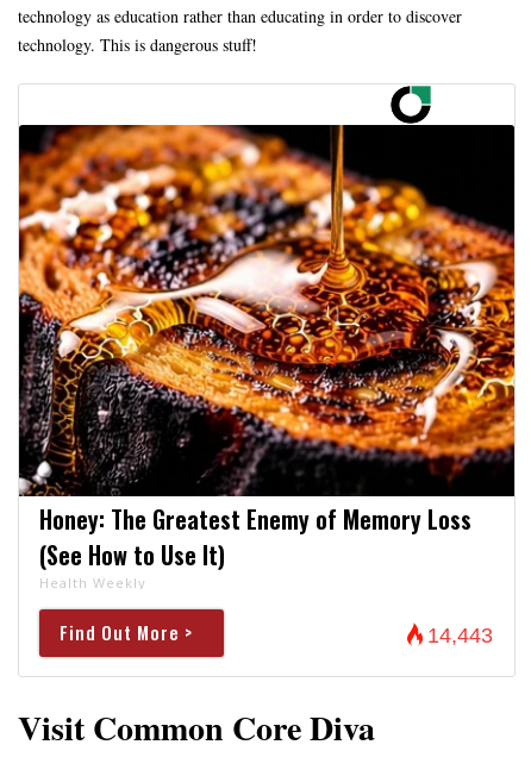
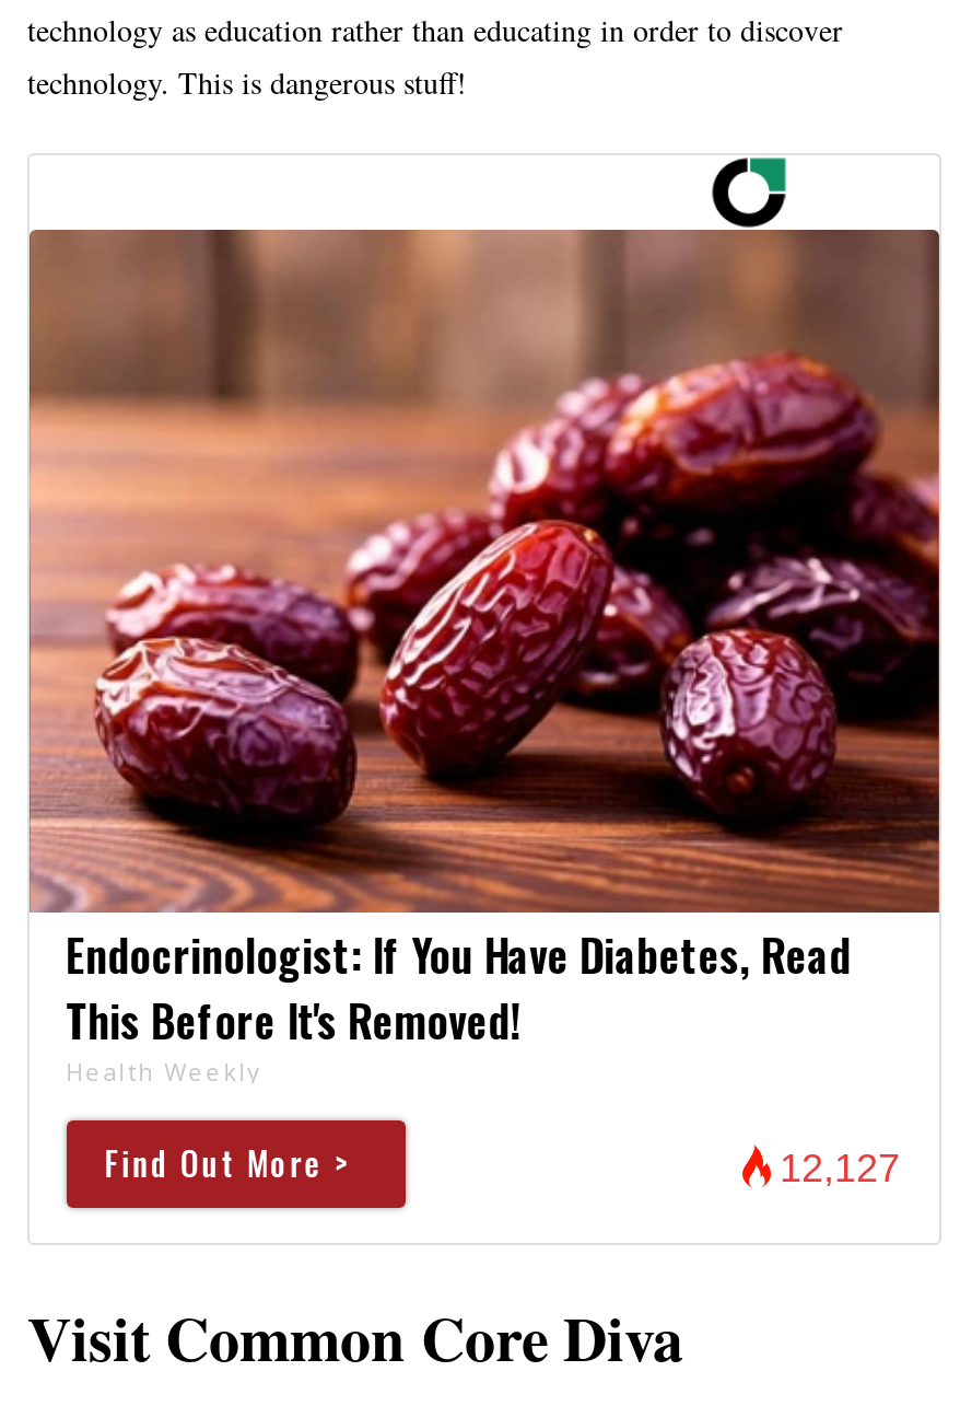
- [image]
- Honey: The Greatest Enemy of Memory Loss
- (See How to Use It)
+ [image]
+ Endocrinologist: If You Have Diabetes, Read
+ This Before It's Removed!

- 14,443
+ 12,127
